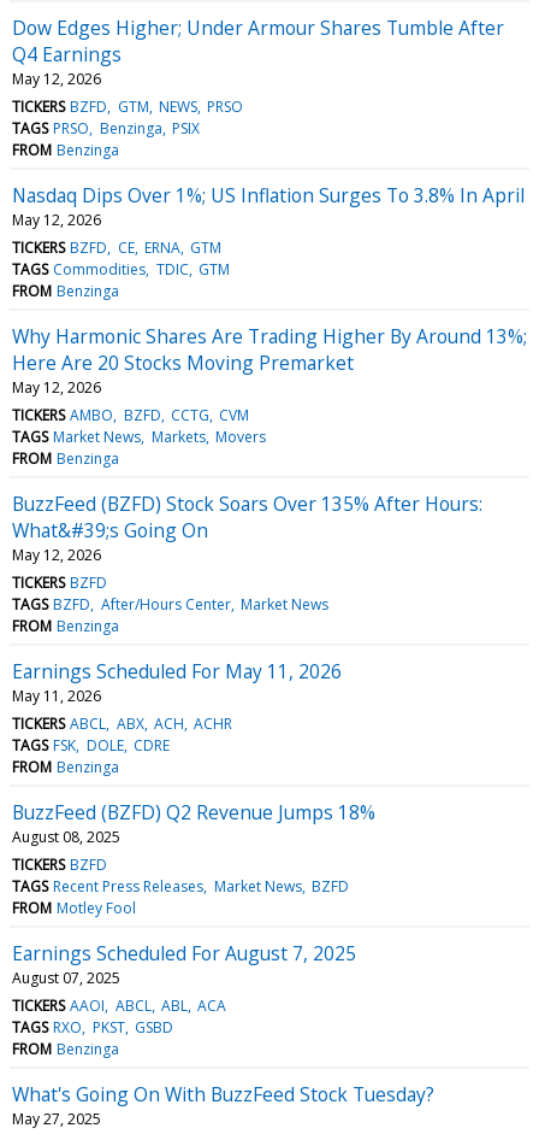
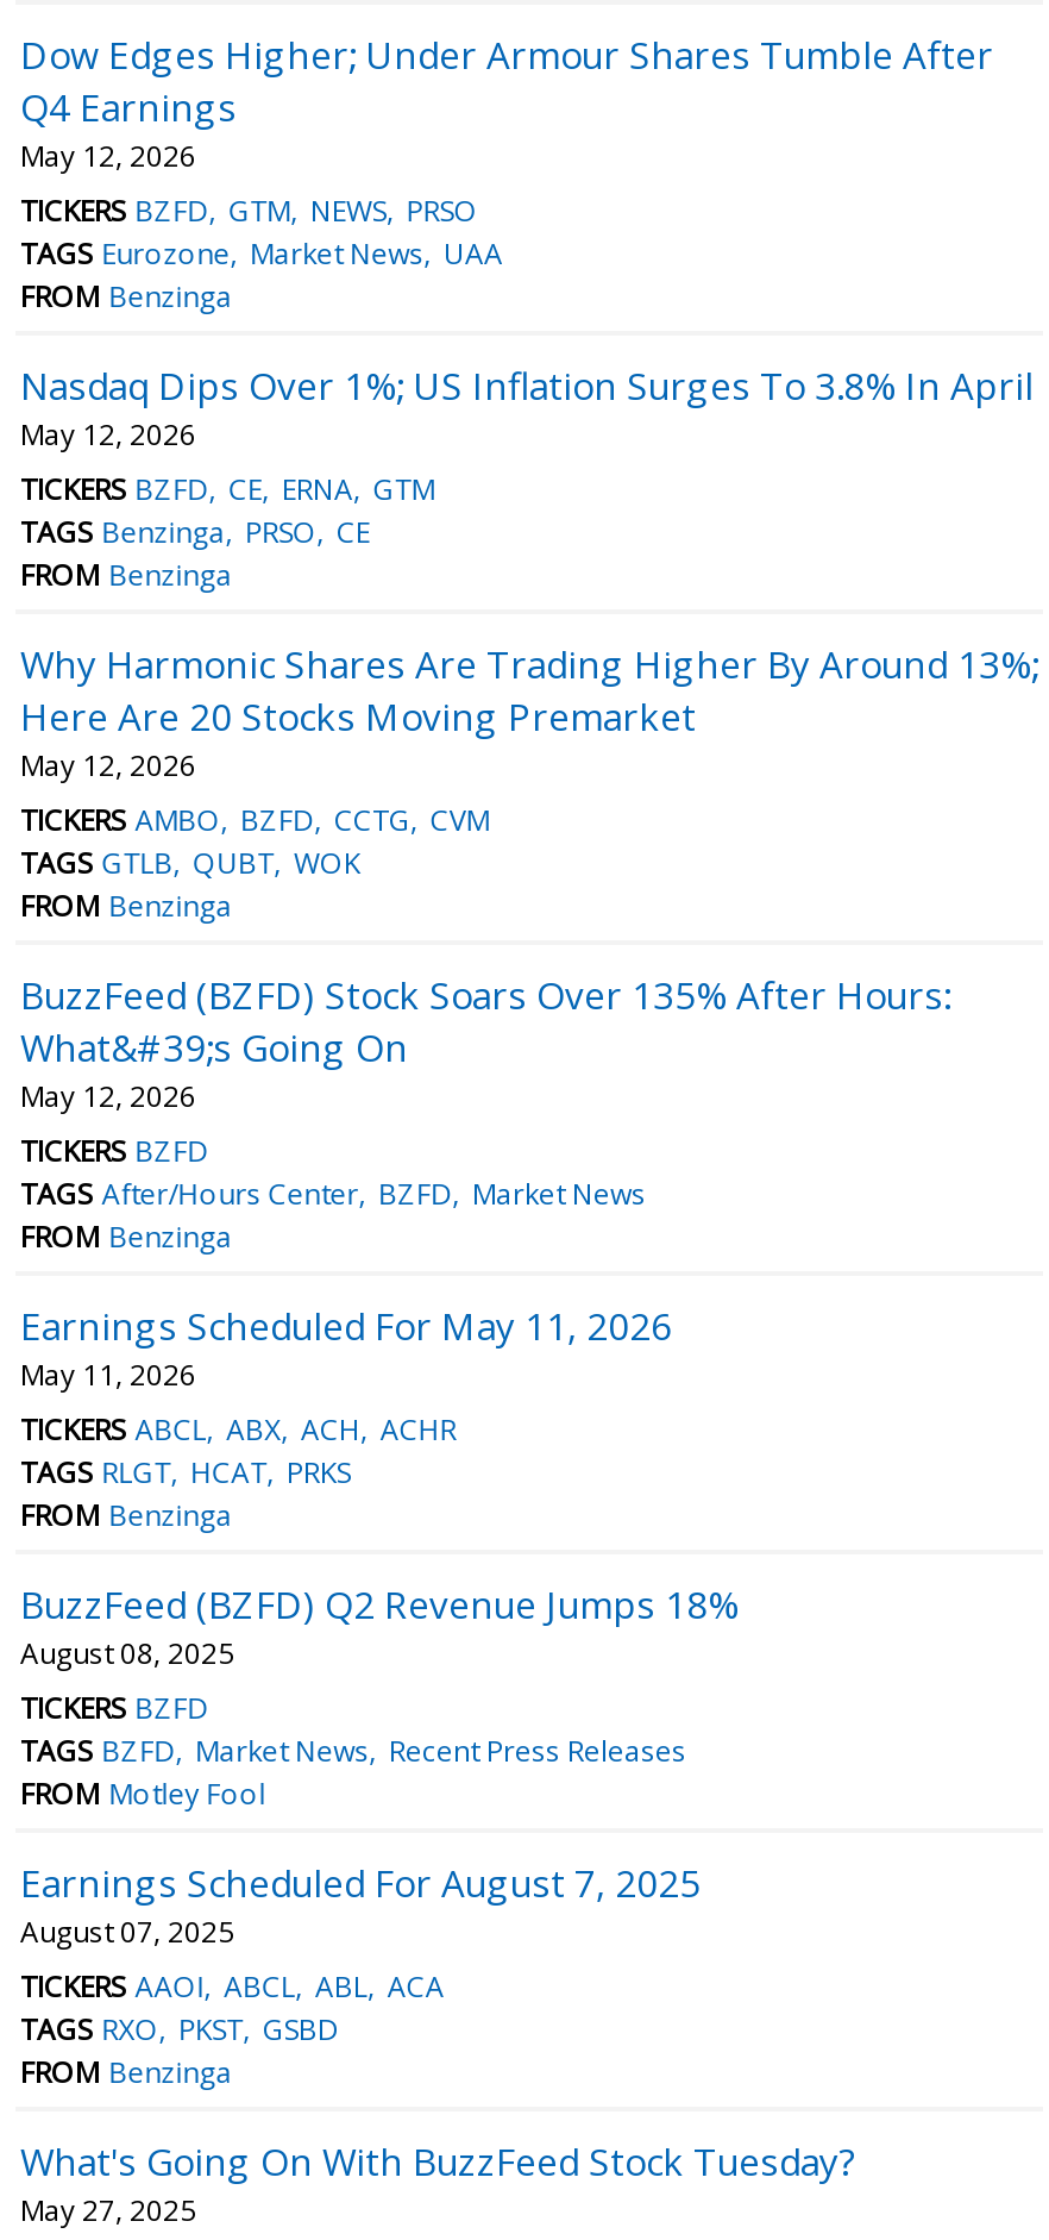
- TAGS PRSO Benzinga PSIX
+ TAGS Eurozone Market News UAA

- TAGS Commodities TDIC GTM
+ TAGS Benzinga PRSO CE

- TAGS Market News Markets Movers
+ TAGS GTLB QUBT WOK

- TAGS BZFD After/Hours Center Market News
+ TAGS After/Hours Center BZFD Market News

- TAGS FSK DOLE CDRE
+ TAGS RLGT HCAT PRKS

- TAGS Recent Press Releases Market News BZFD
+ TAGS BZFD Market News Recent Press Releases
